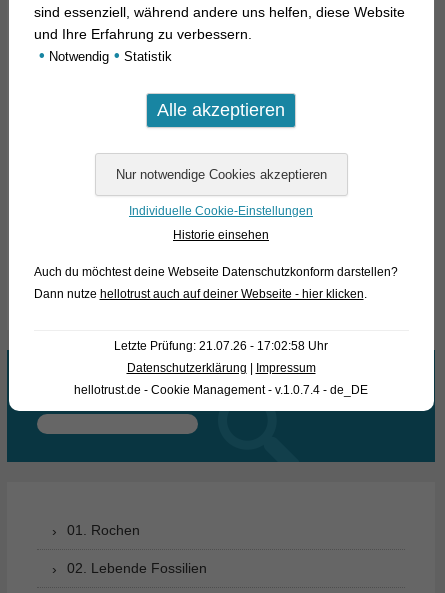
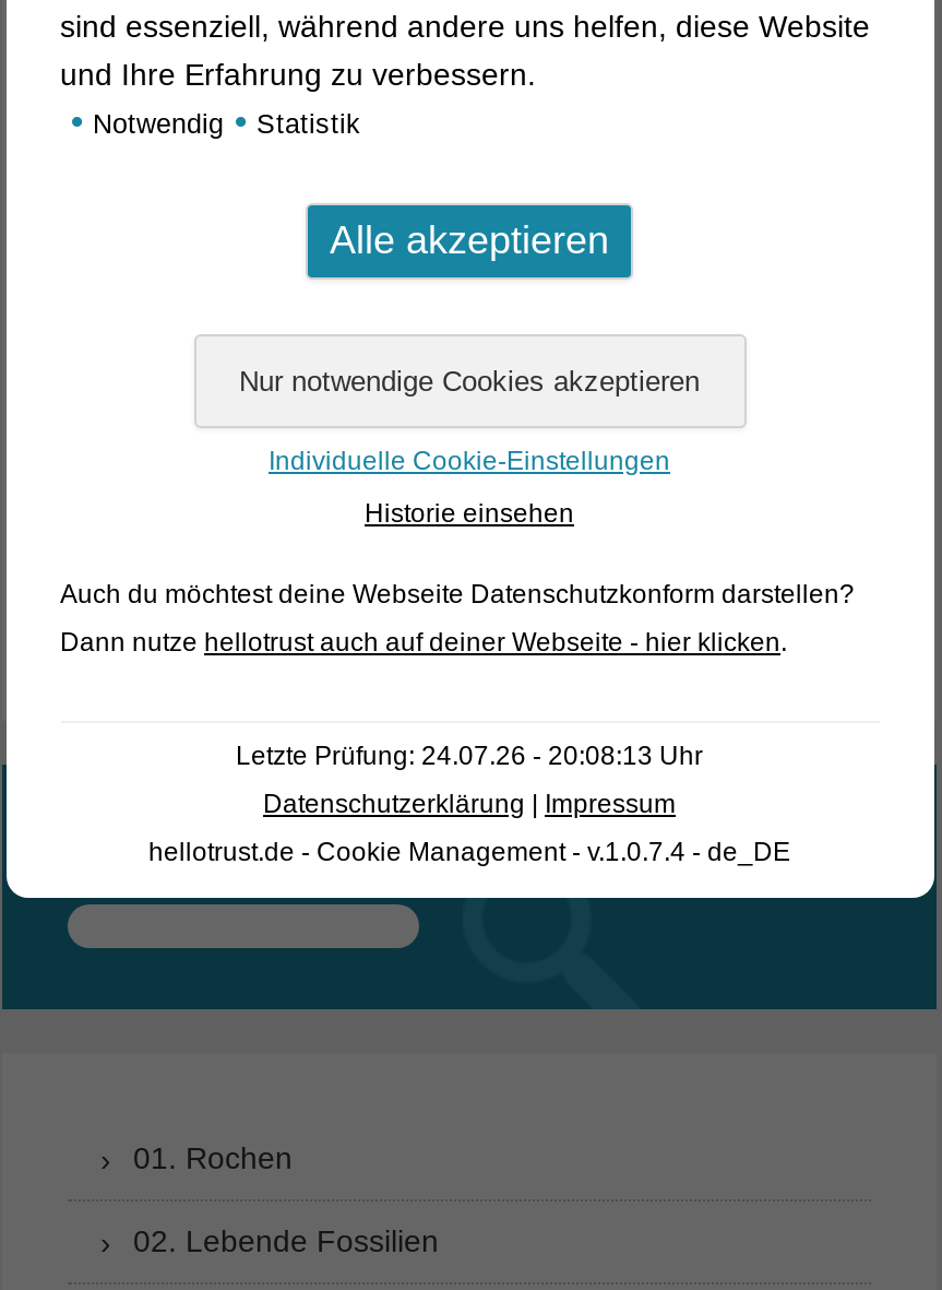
- Letzte Prüfung: 21.07.26 - 17:02:58 Uhr
+ Letzte Prüfung: 24.07.26 - 20:08:13 Uhr
